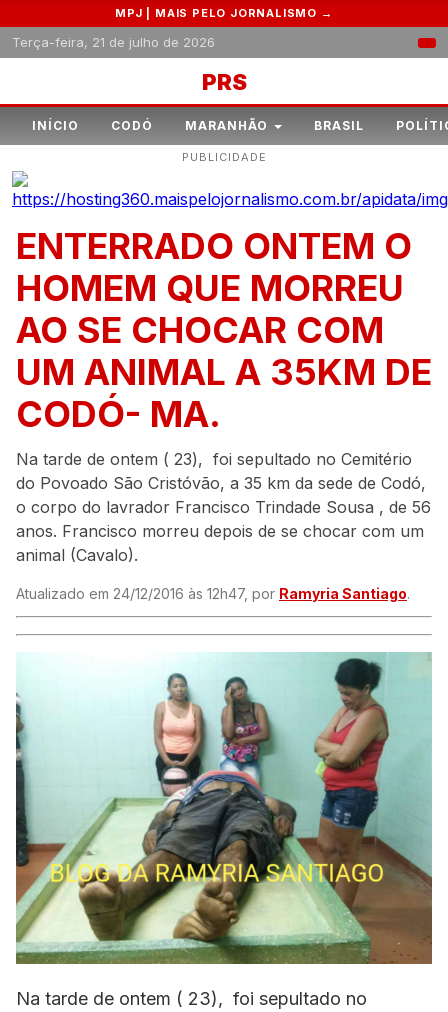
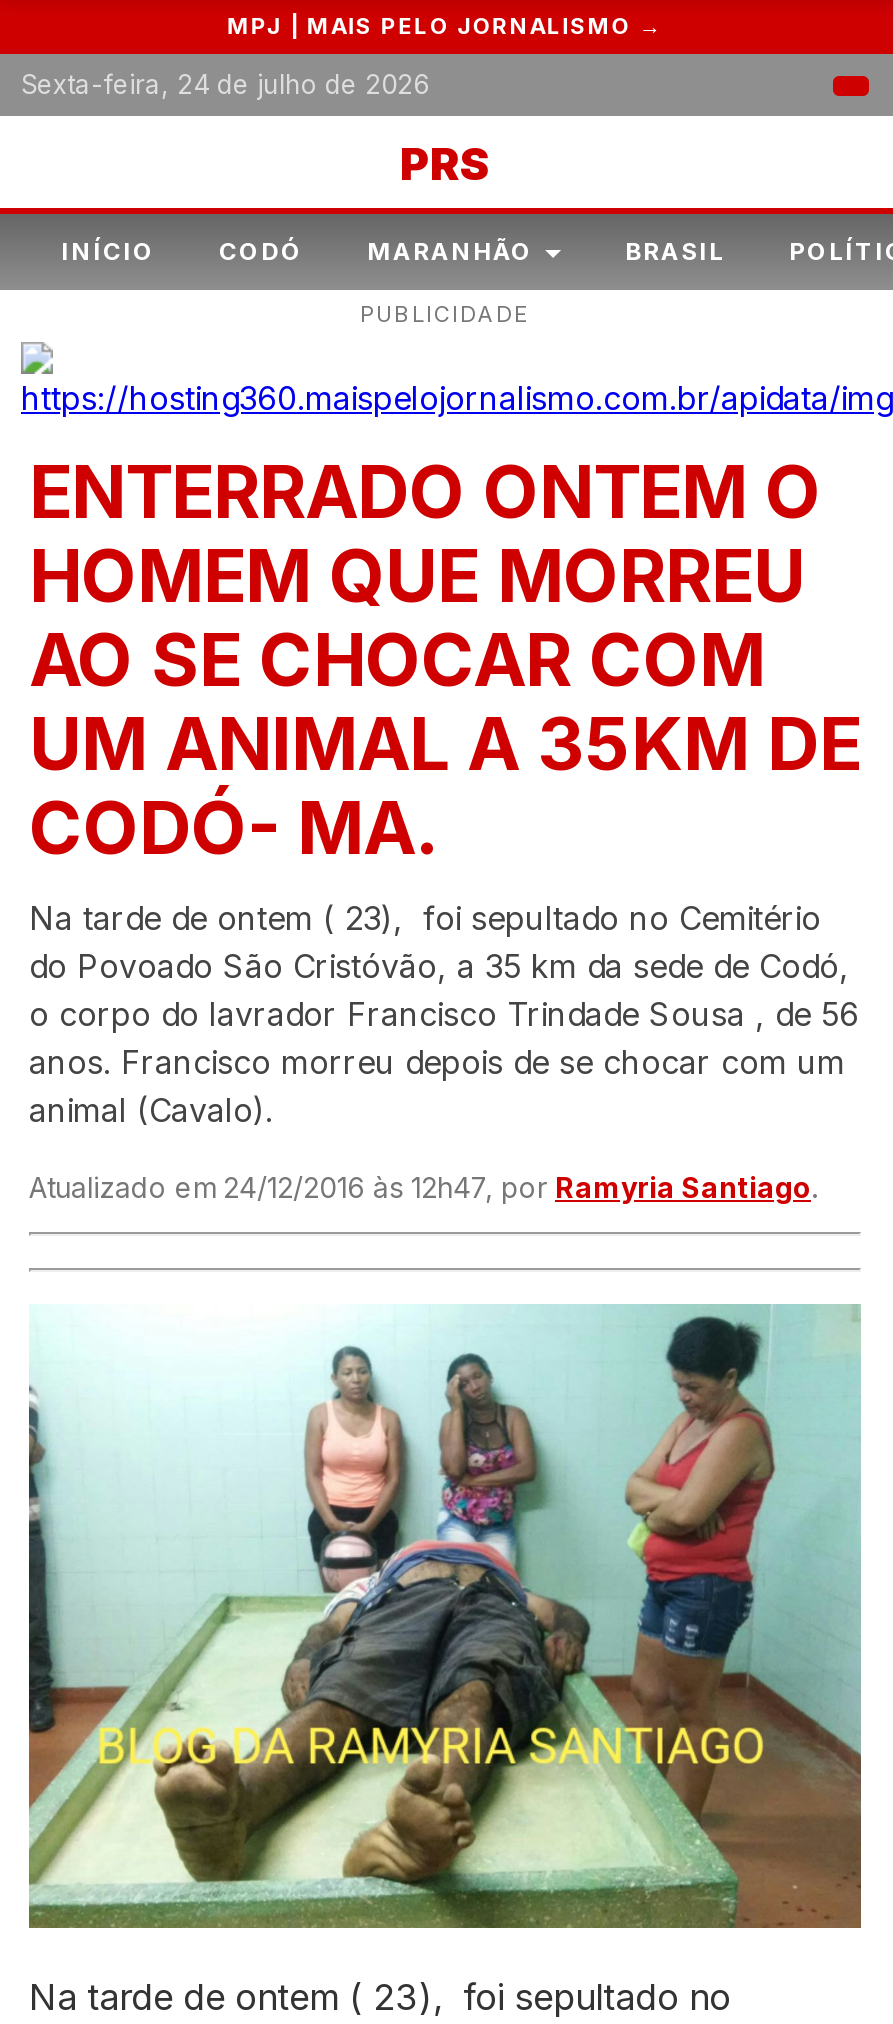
- Terça-feira, 21 de julho de 2026
+ Sexta-feira, 24 de julho de 2026
